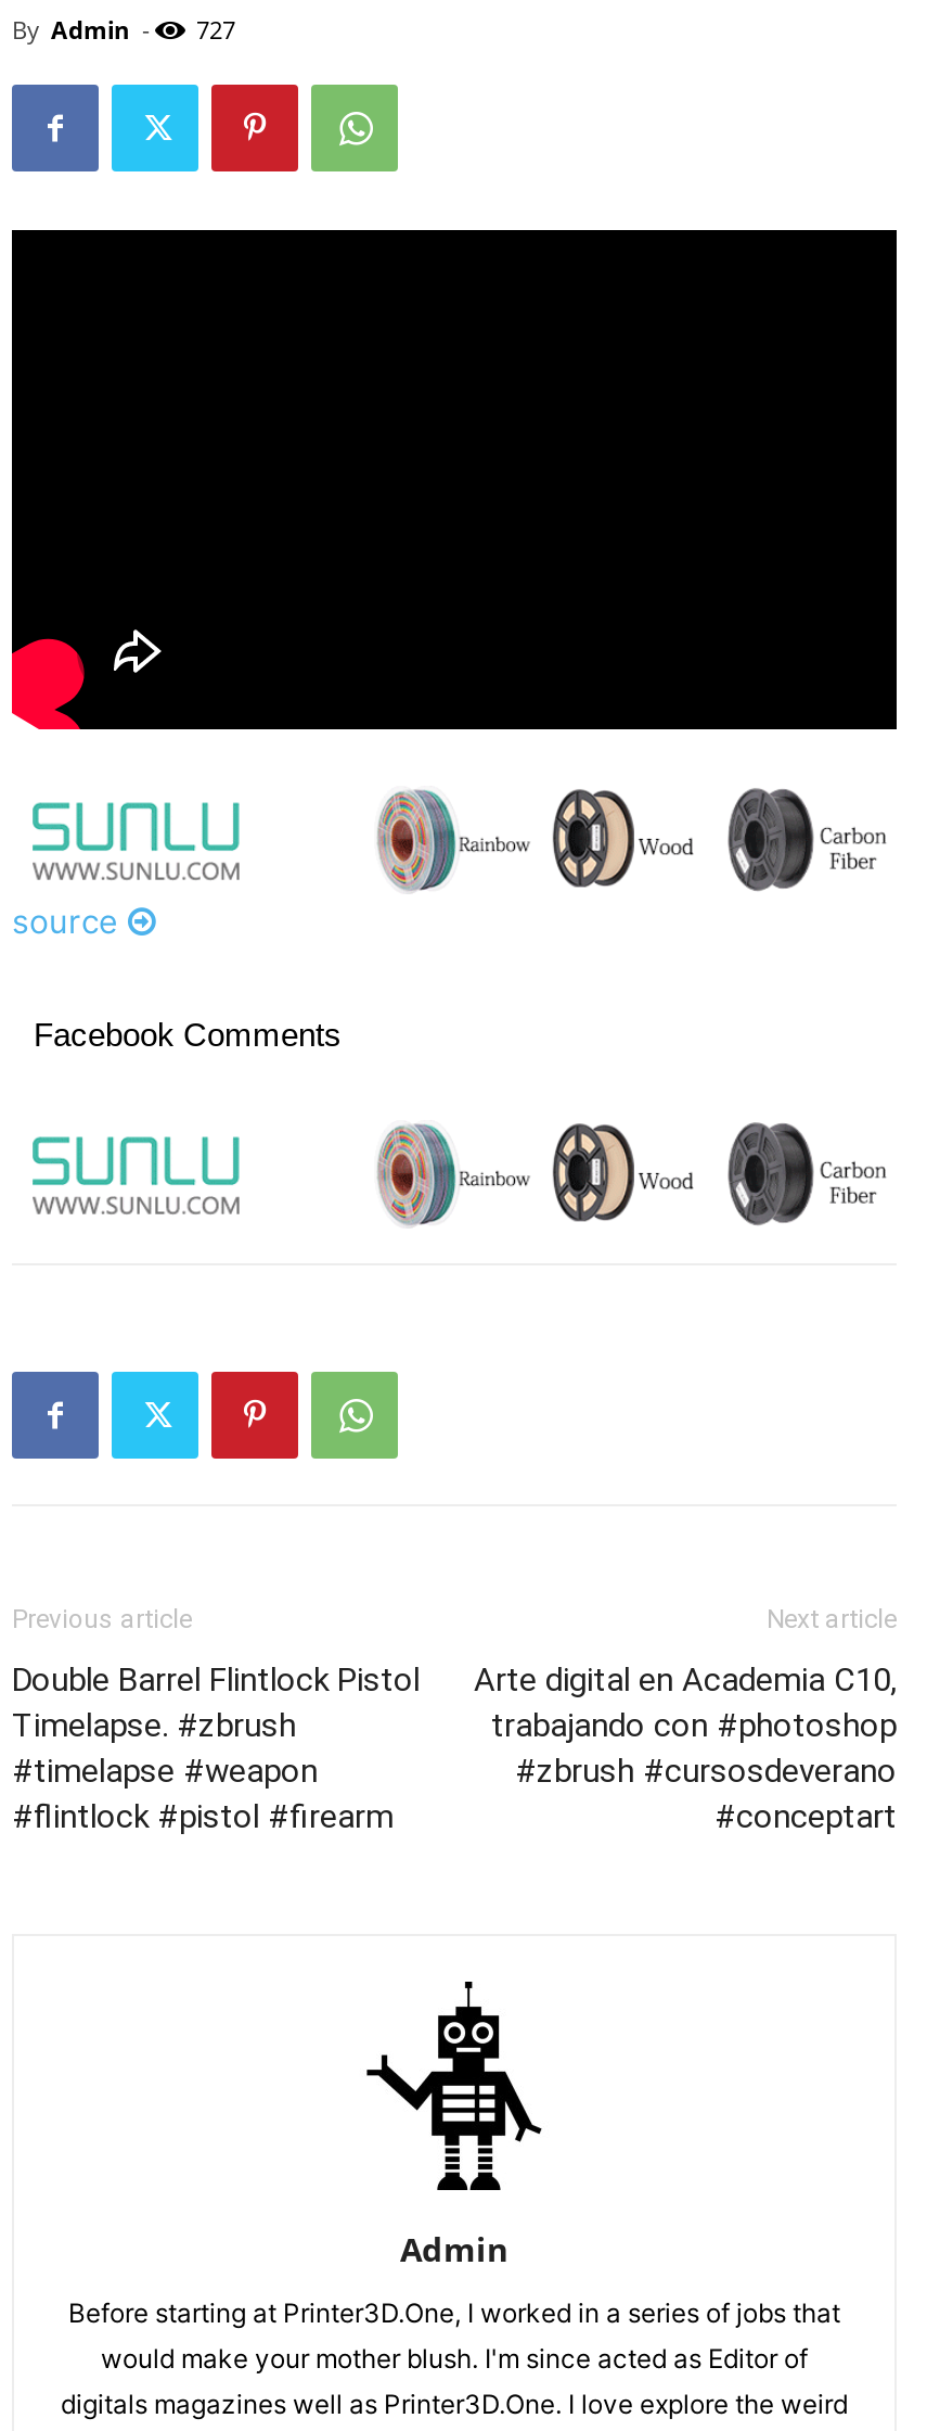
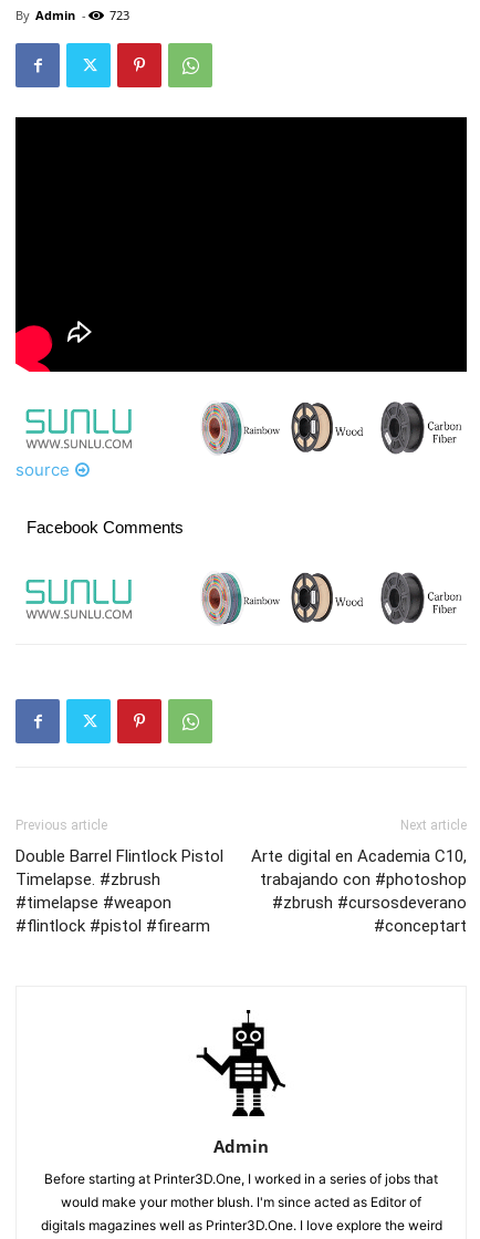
- By Admin - 727
+ By Admin - 723
